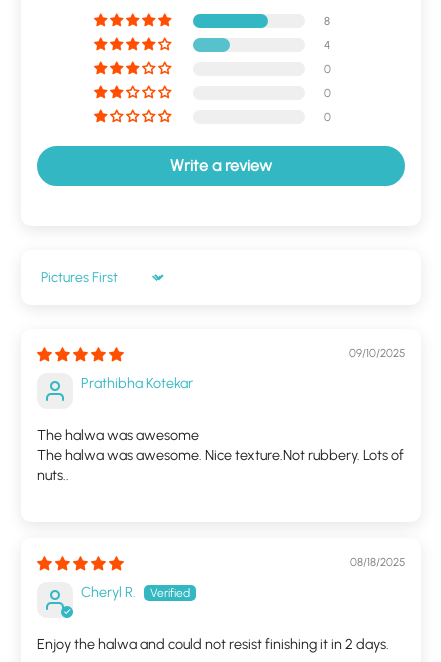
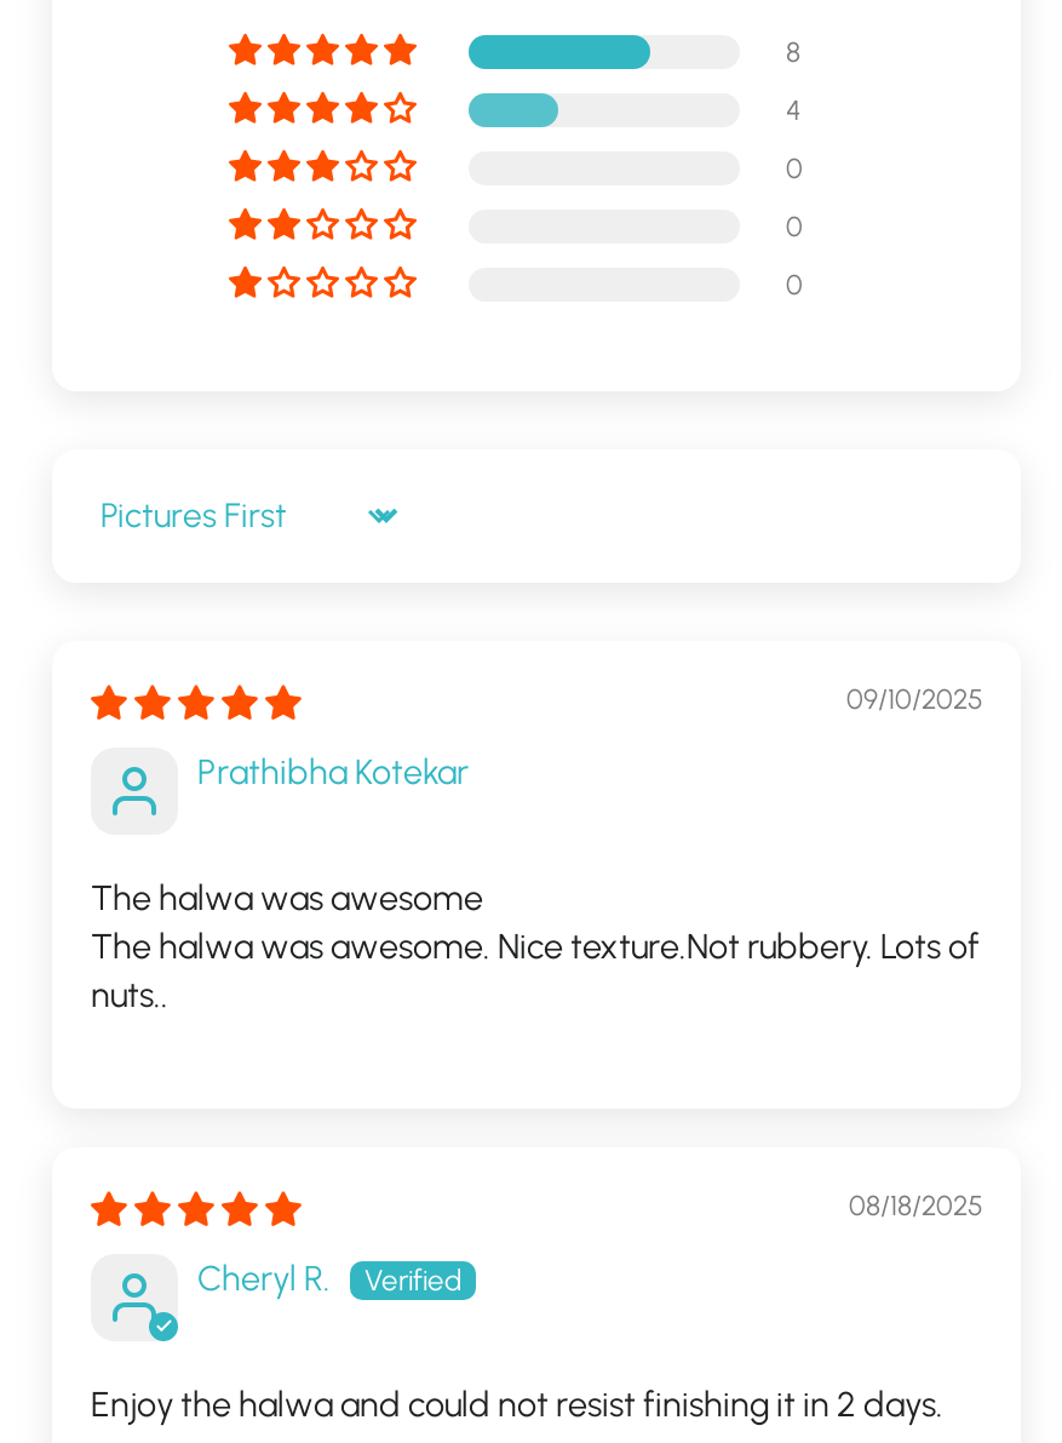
- Write a review
